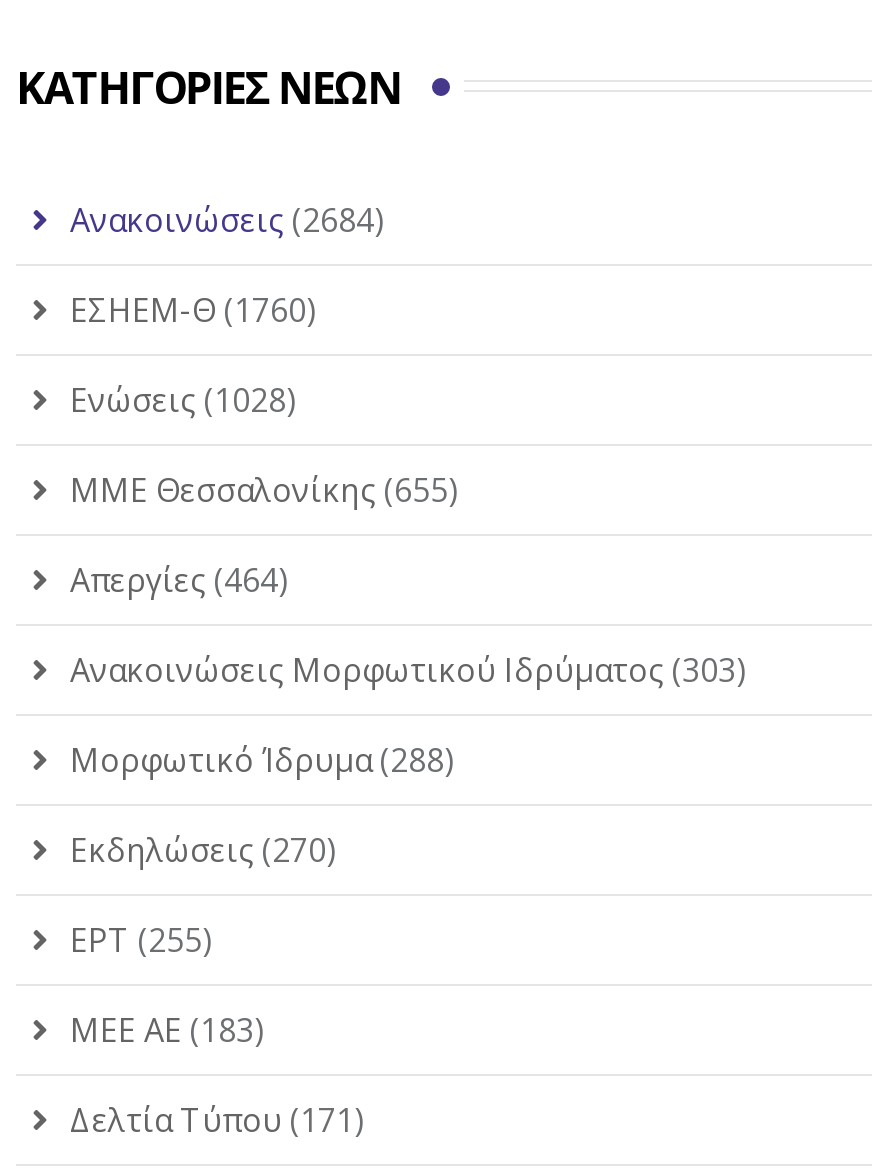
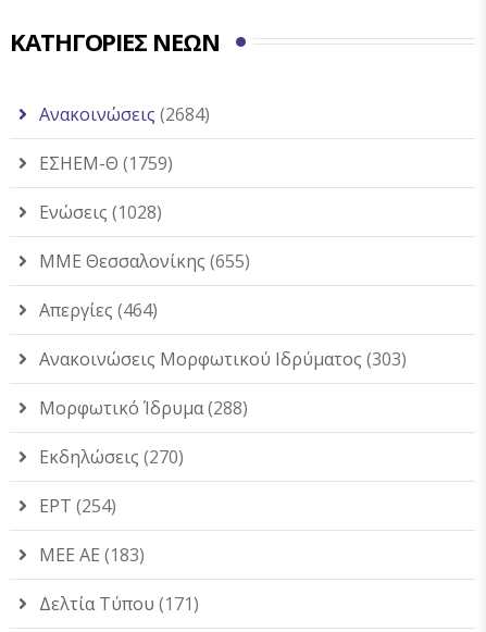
- ΕΣΗΕΜ-Θ (1760)
+ ΕΣΗΕΜ-Θ (1759)

- ΕΡΤ (255)
+ ΕΡΤ (254)
